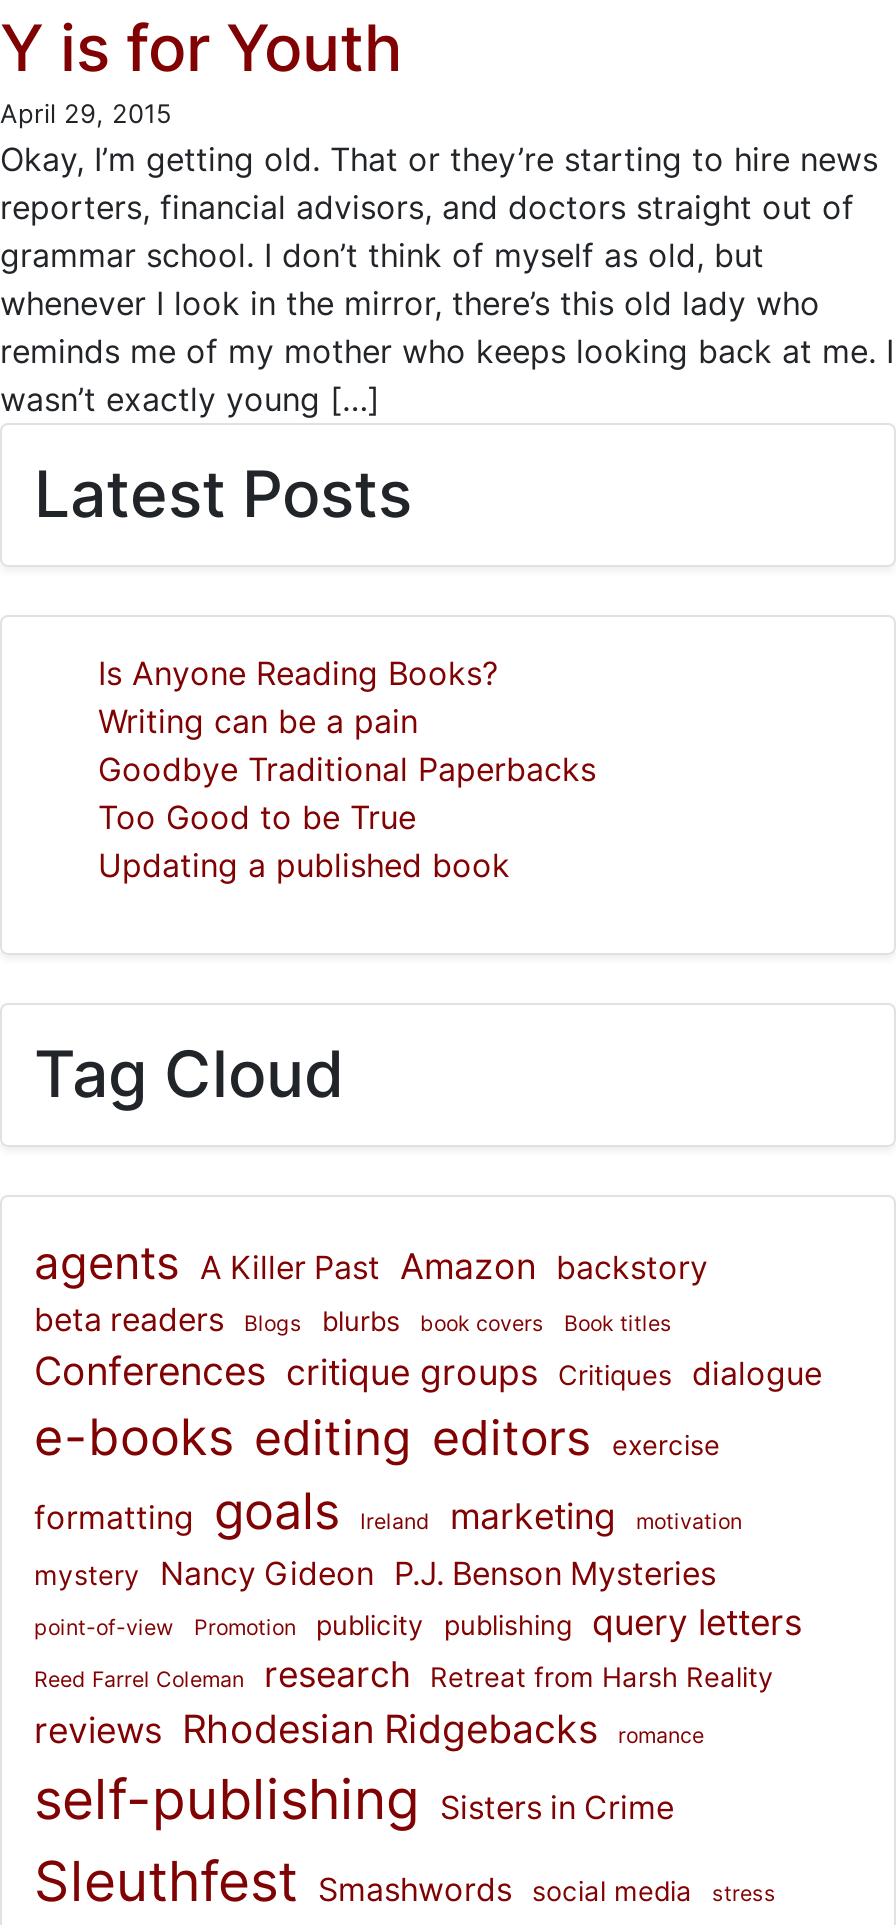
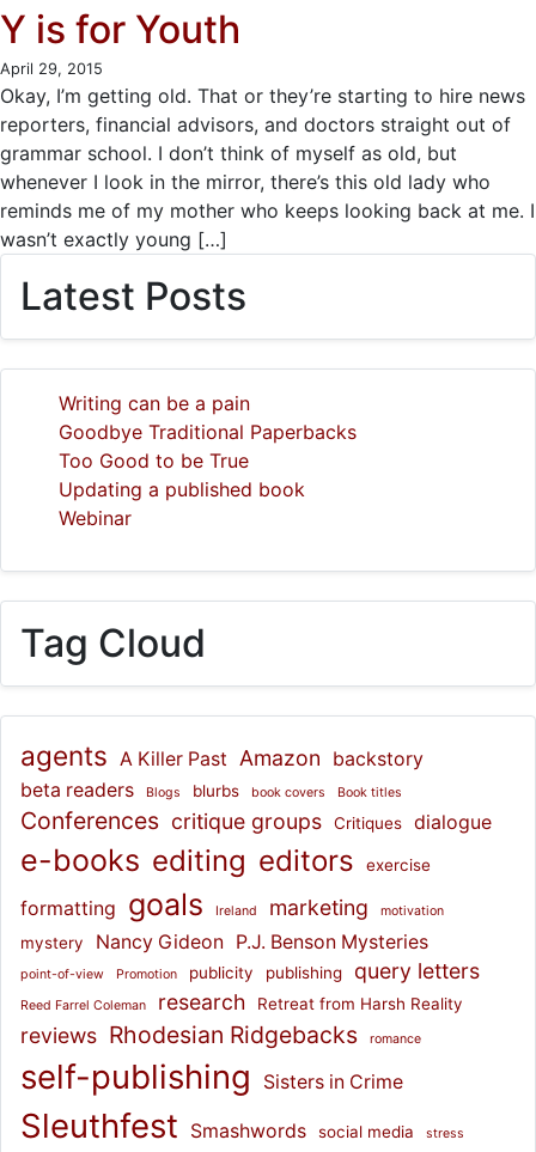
- Is Anyone Reading Books?

moved up: Writing can be a pain | Goodbye Traditional Paperbacks | Too Good to be True | Updating a published book

+ Webinar
